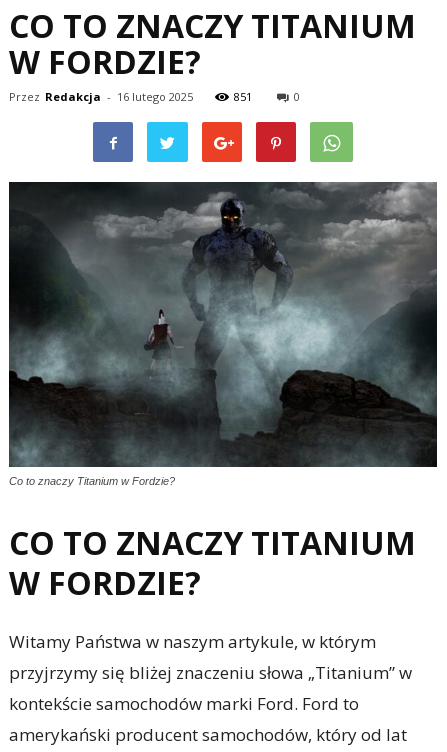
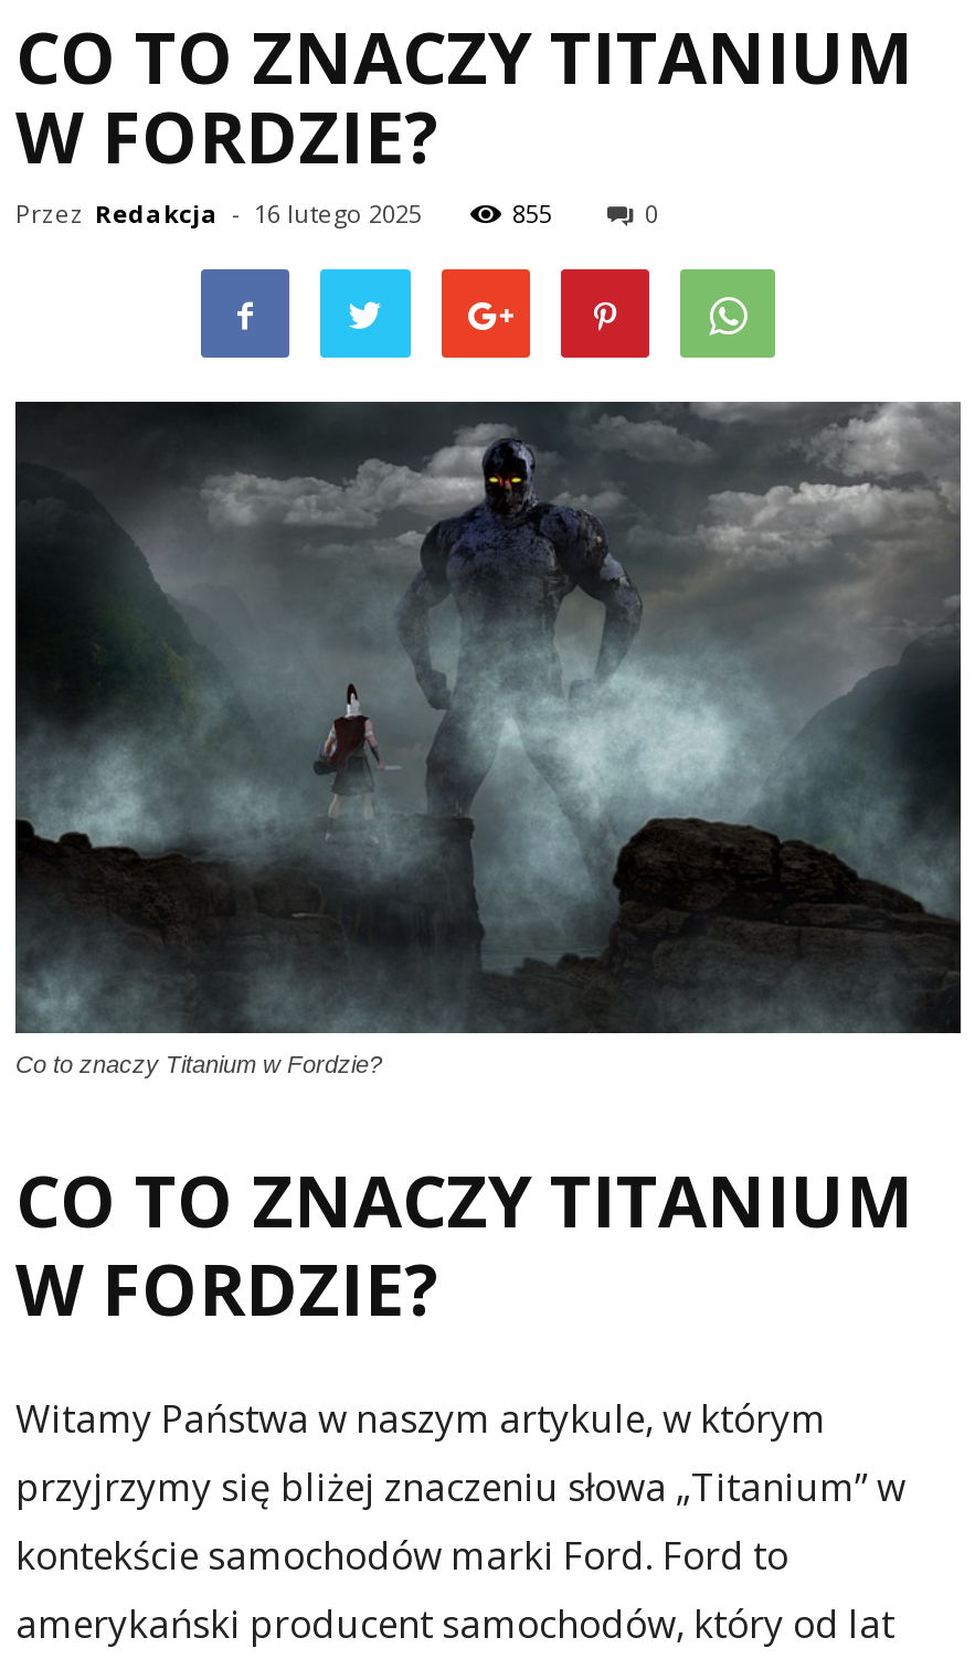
- 851
+ 855
